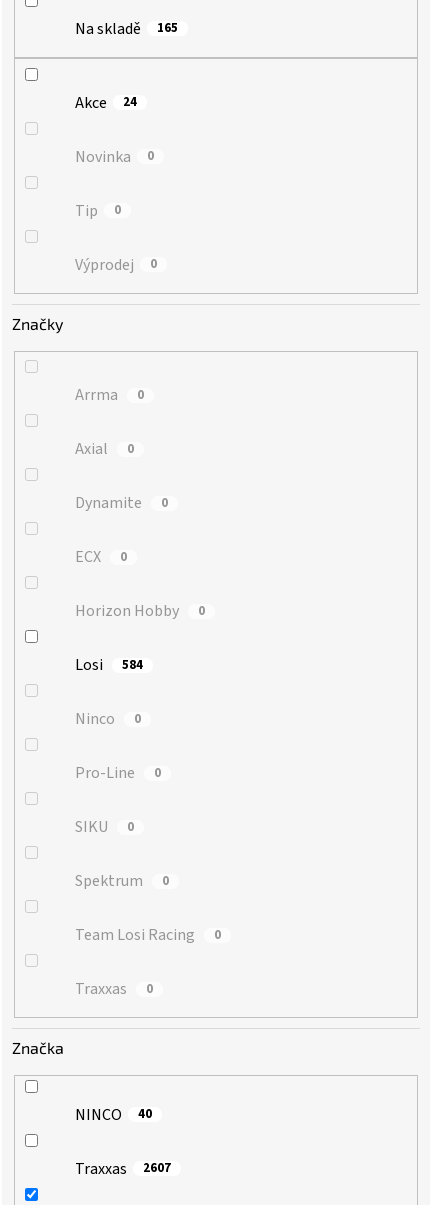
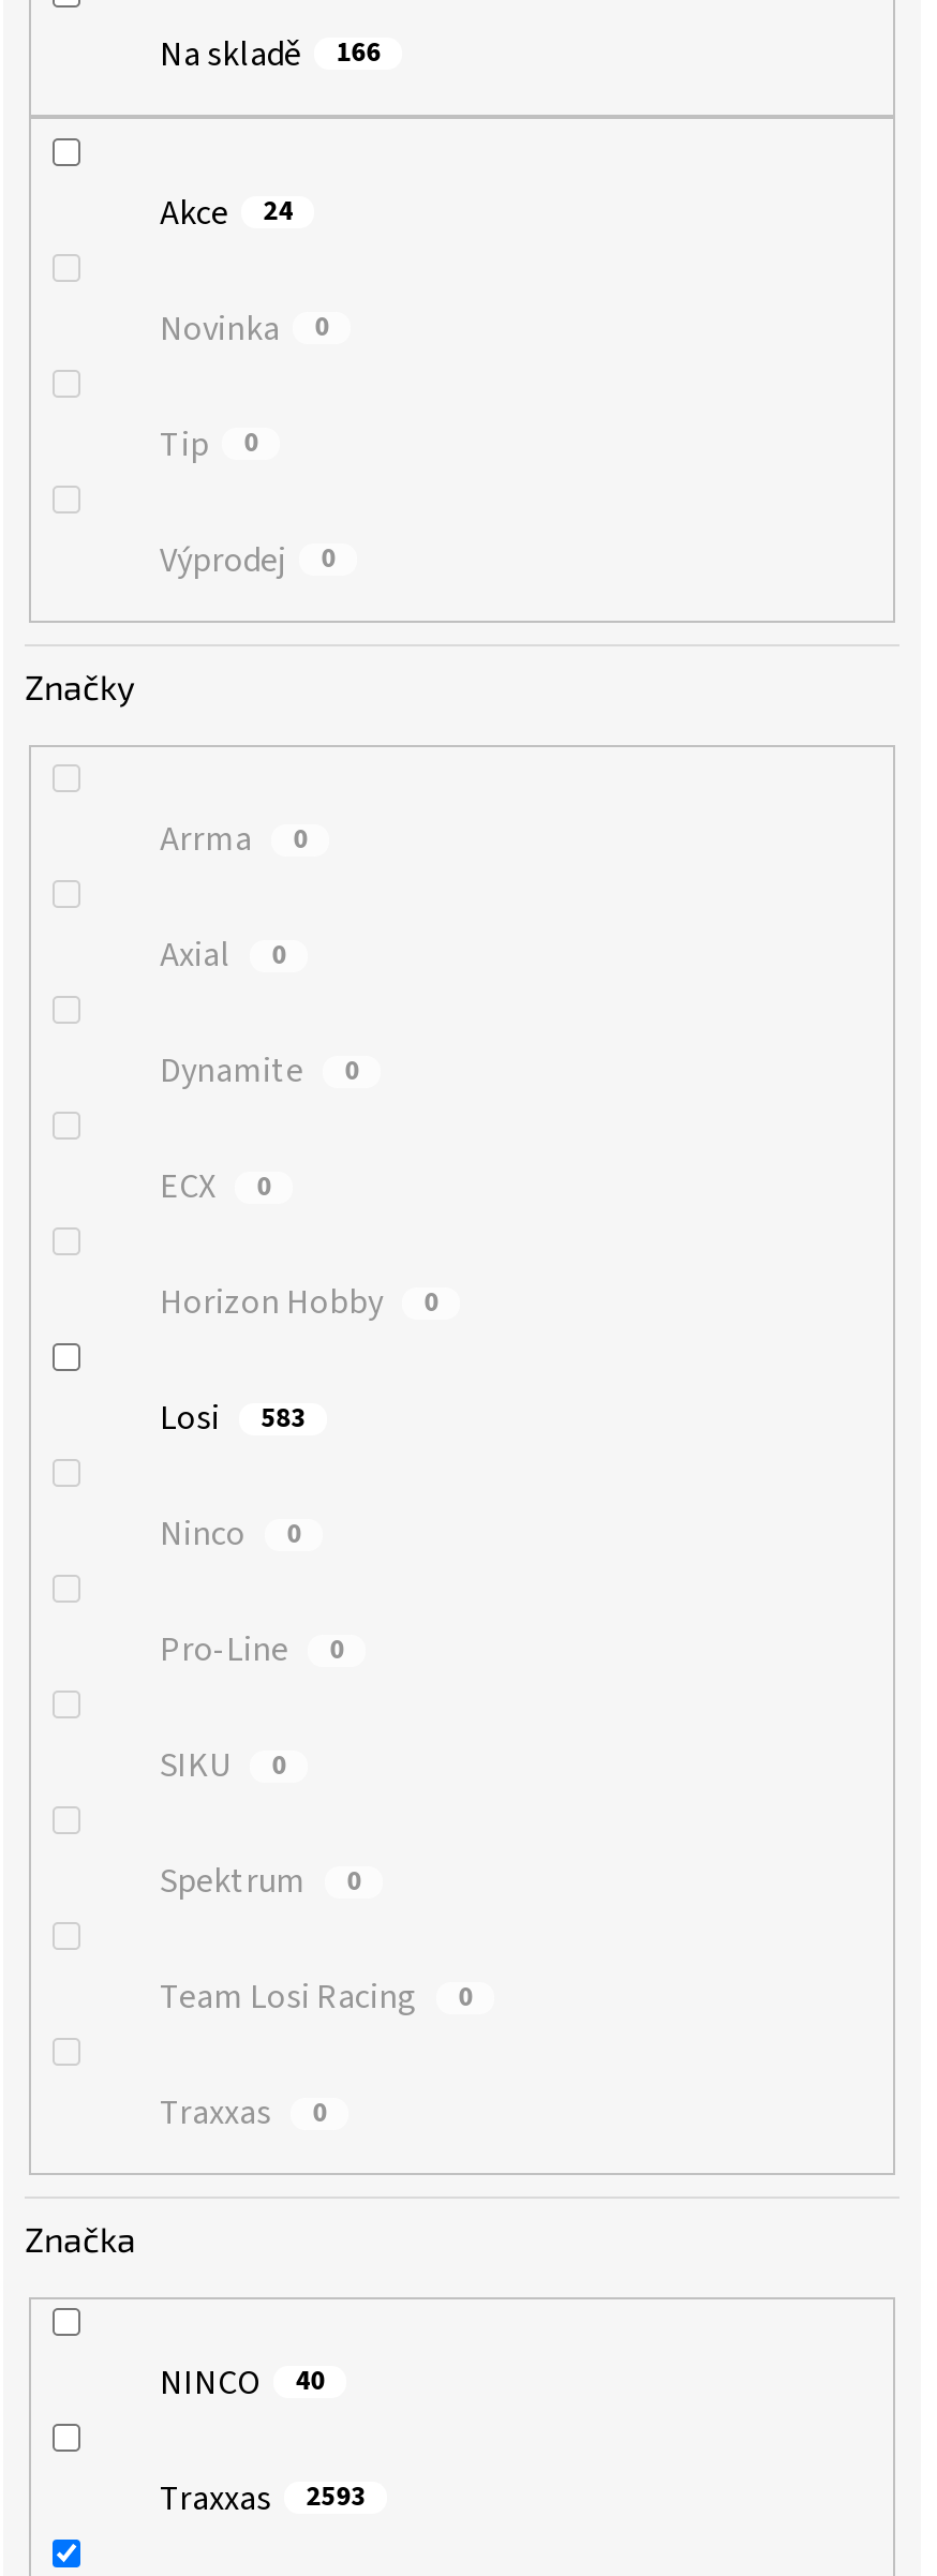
- Na skladě 165
+ Na skladě 166

- Losi 584
+ Losi 583

- Traxxas 2607
+ Traxxas 2593
